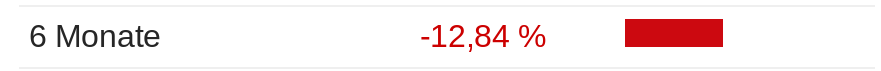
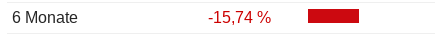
- -12,84 %
+ -15,74 %
